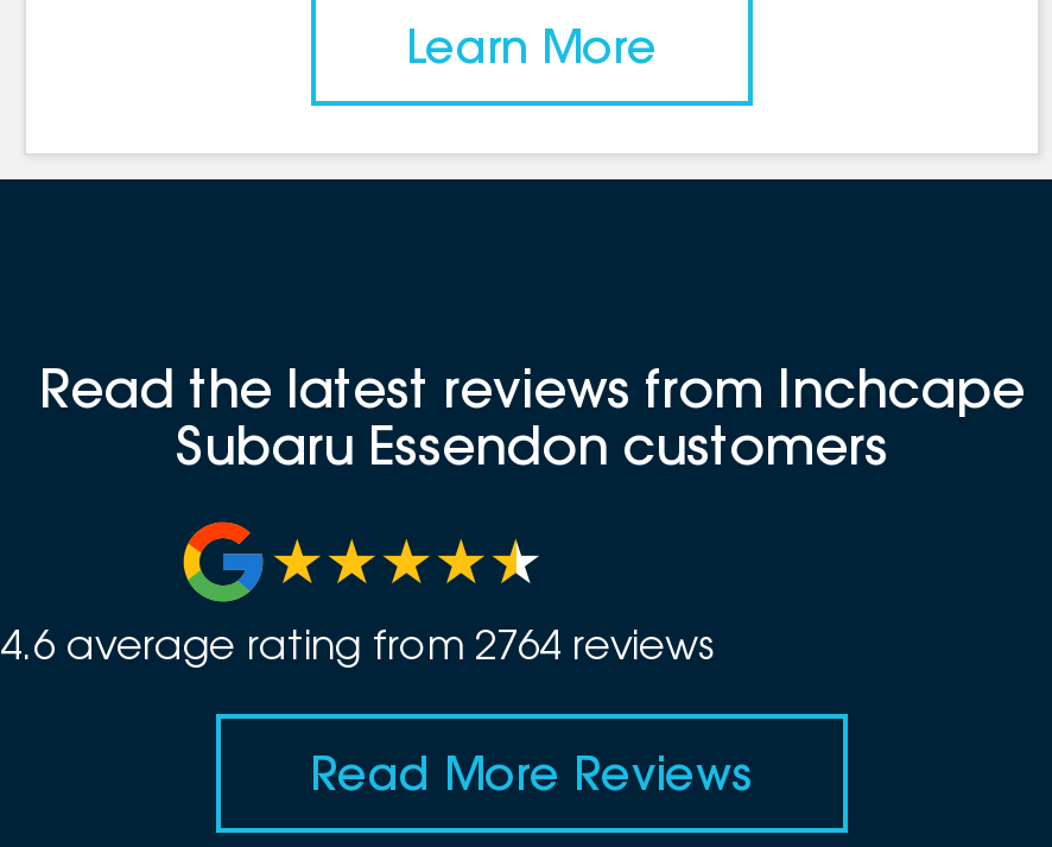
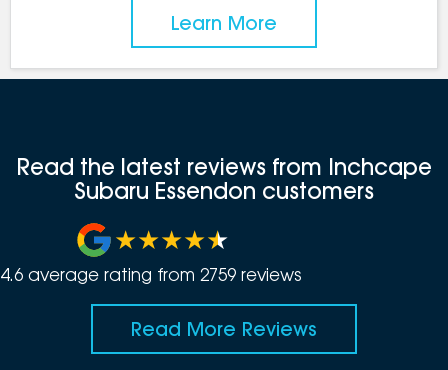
- 4.6 average rating from 2764 reviews
+ 4.6 average rating from 2759 reviews
